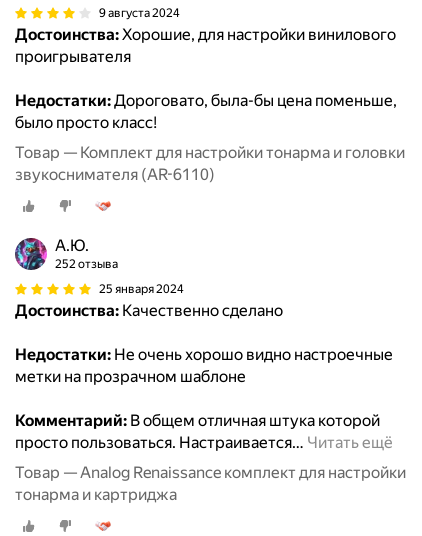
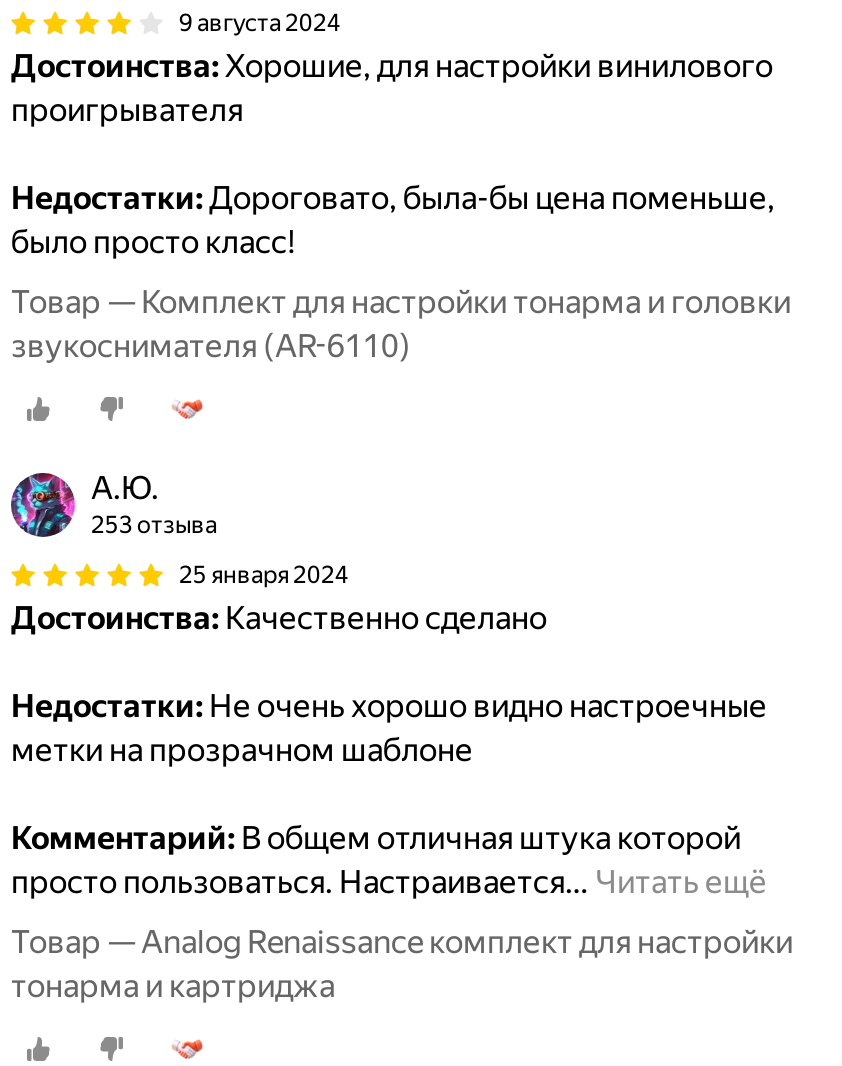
- 252 отзыва
+ 253 отзыва
